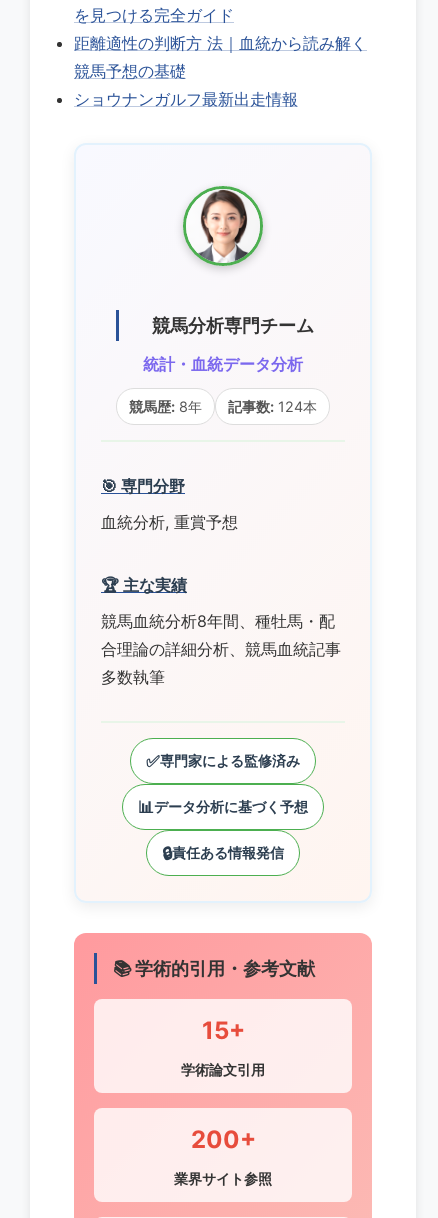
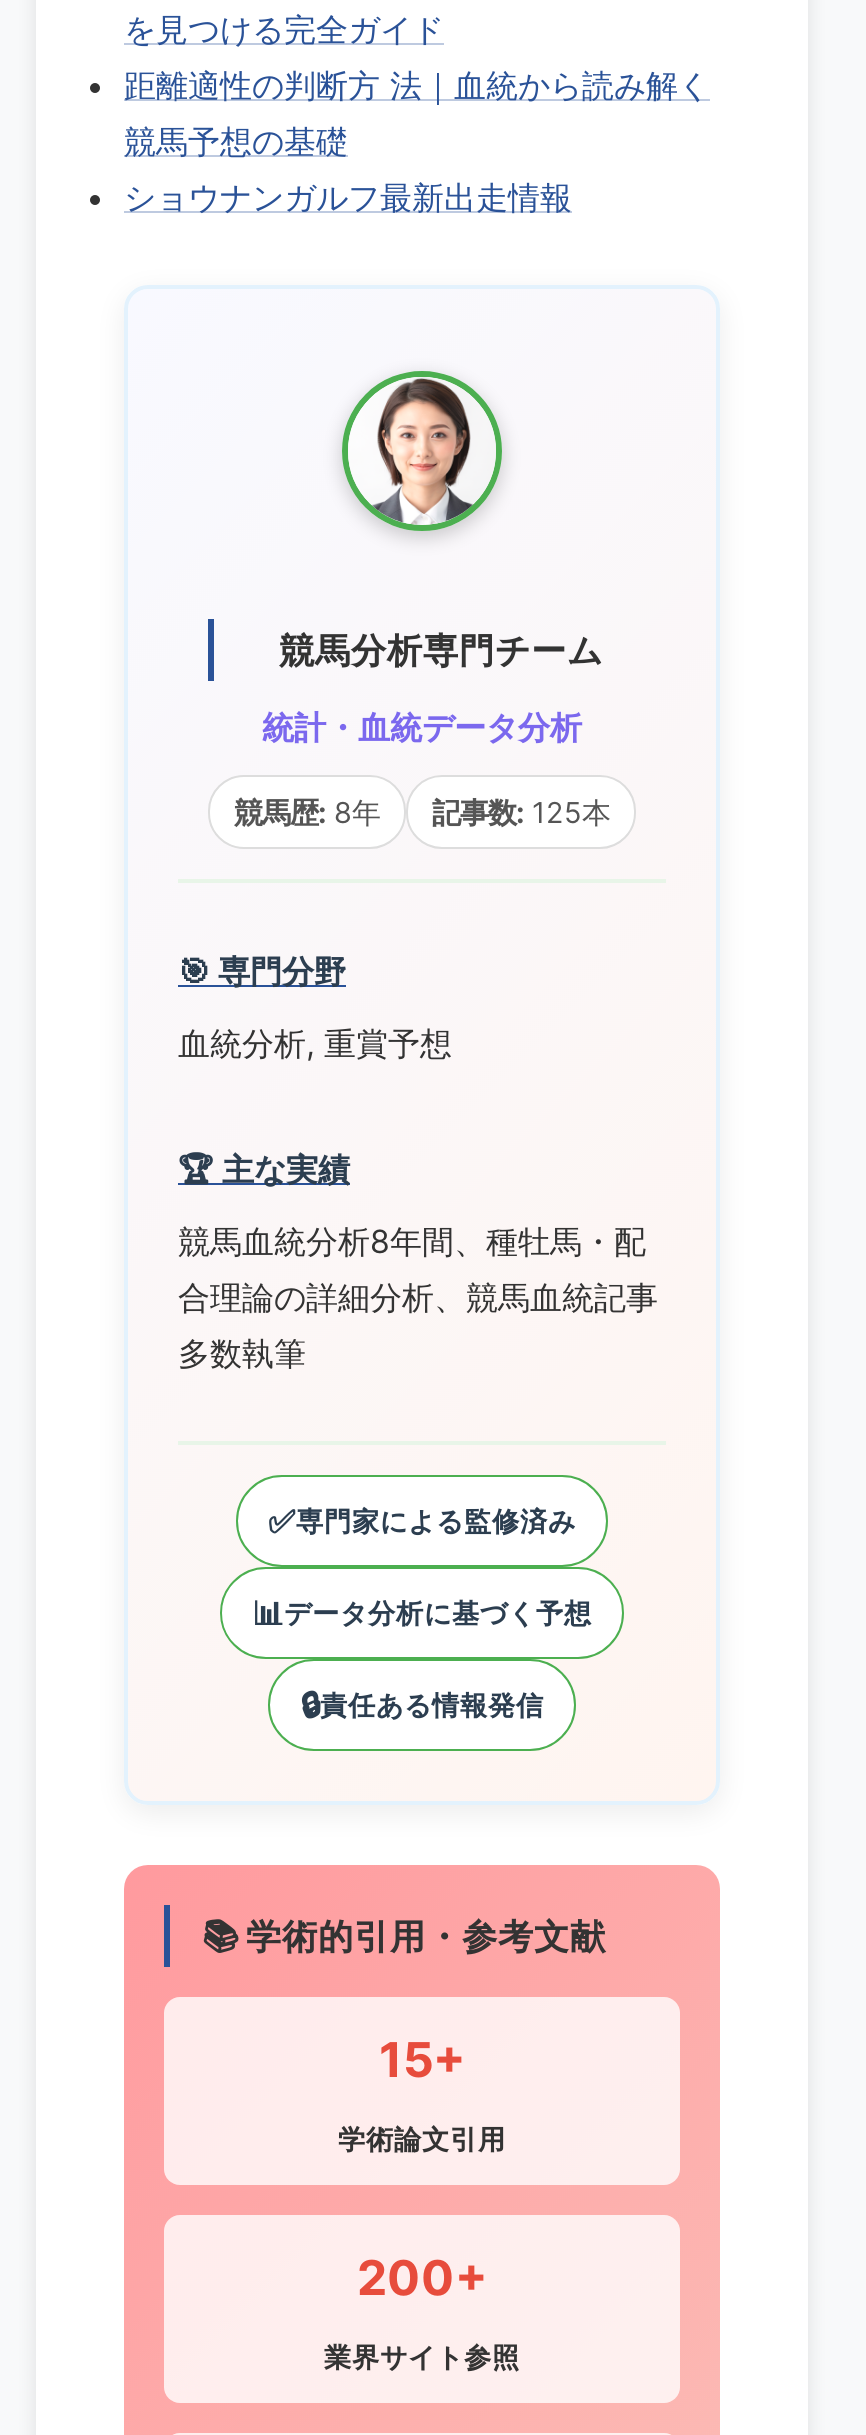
- 競馬歴: 8年 記事数: 124本
+ 競馬歴: 8年 記事数: 125本
